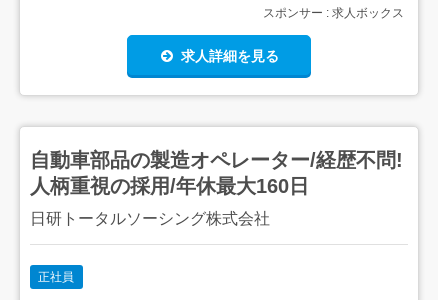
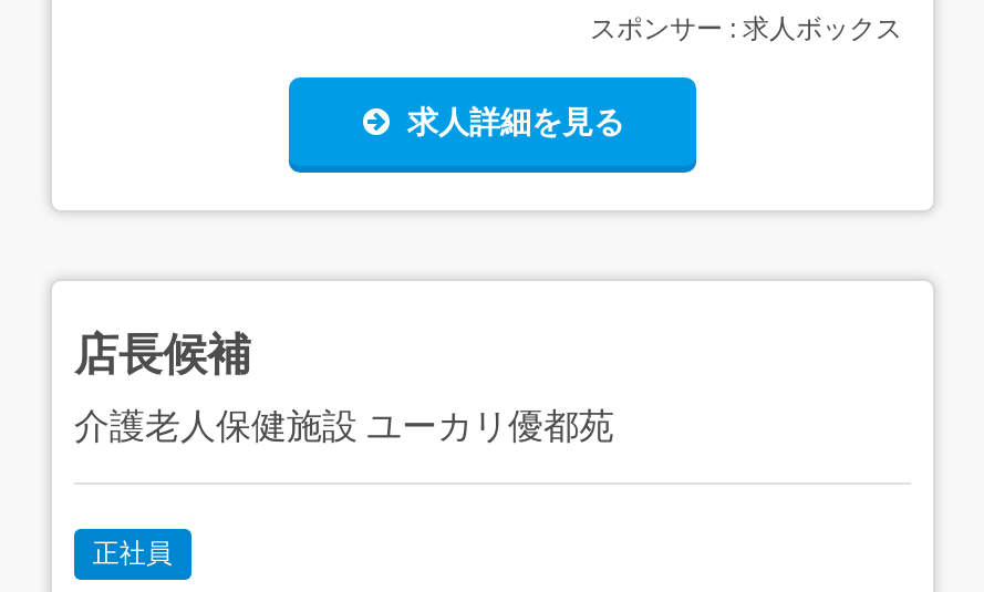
- 自動車部品の製造オペレーター/経歴不問!
- 人柄重視の採用/年休最大160日
+ 店長候補

- 日研トータルソーシング株式会社
+ 介護老人保健施設 ユーカリ優都苑
